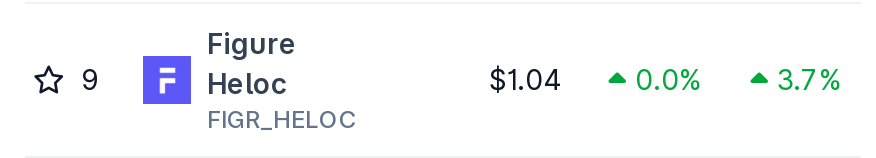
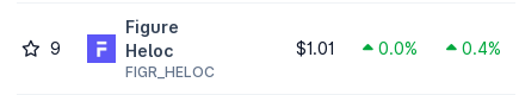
- $1.04
+ $1.01

- 3.7%
+ 0.4%
